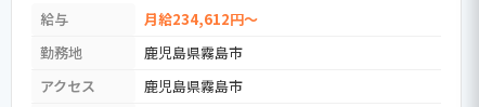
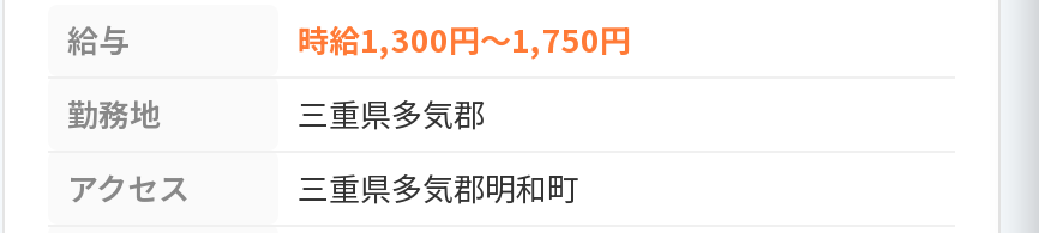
- 月給234,612円～
+ 時給1,300円～1,750円

- 鹿児島県霧島市
+ 三重県多気郡

- 鹿児島県霧島市
+ 三重県多気郡明和町
